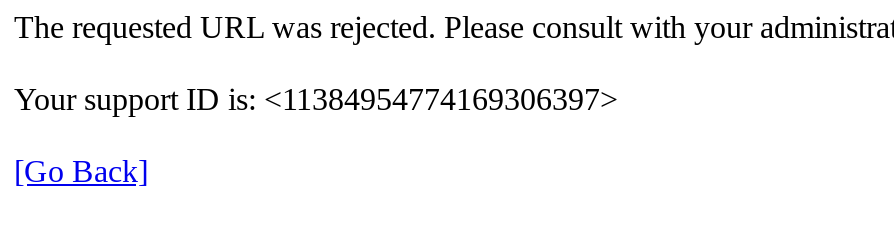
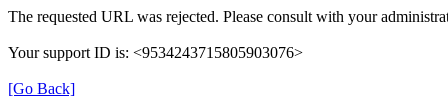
- Your support ID is: <11384954774169306397>
+ Your support ID is: <9534243715805903076>
